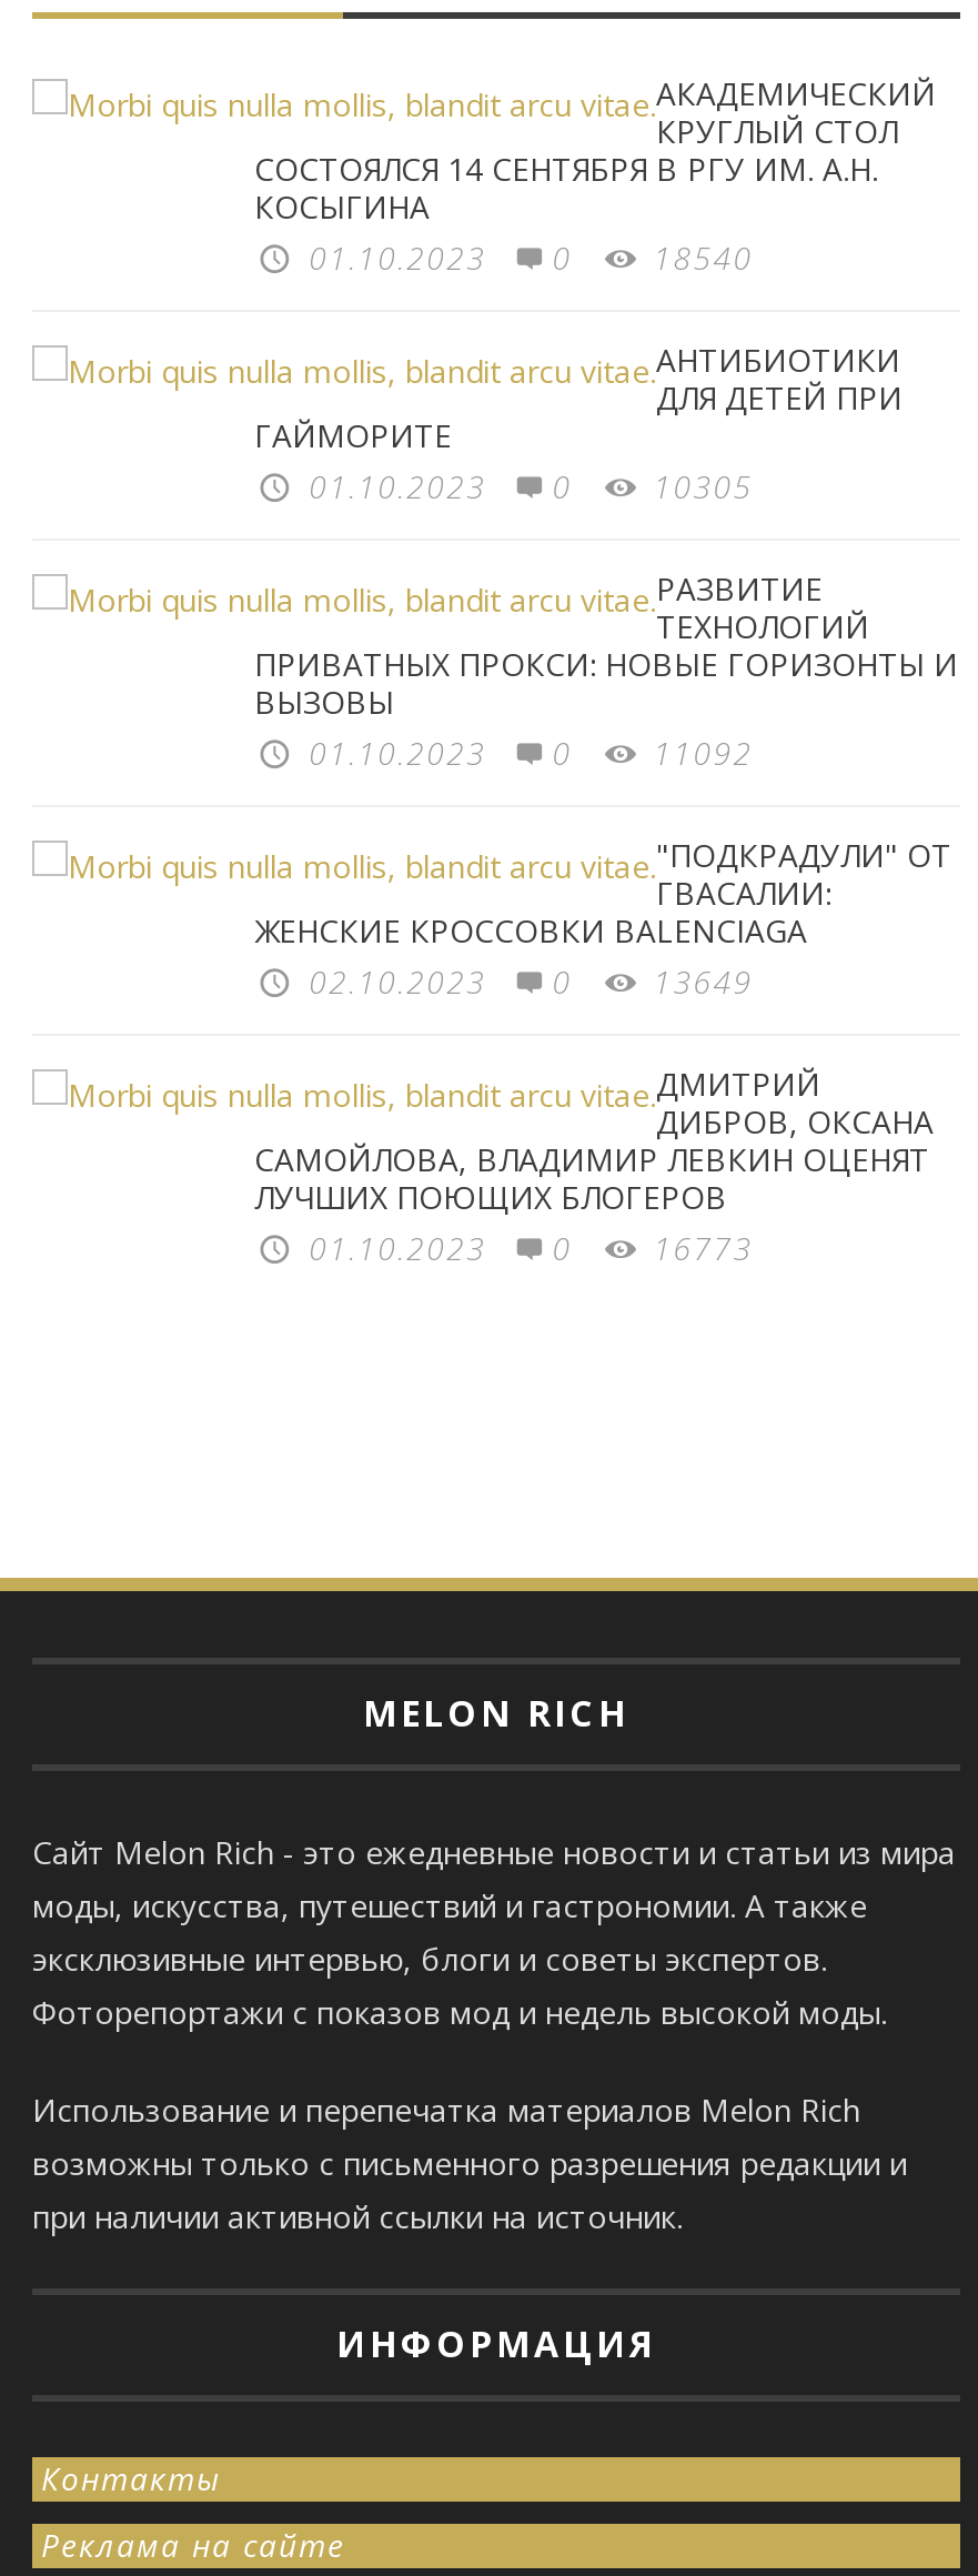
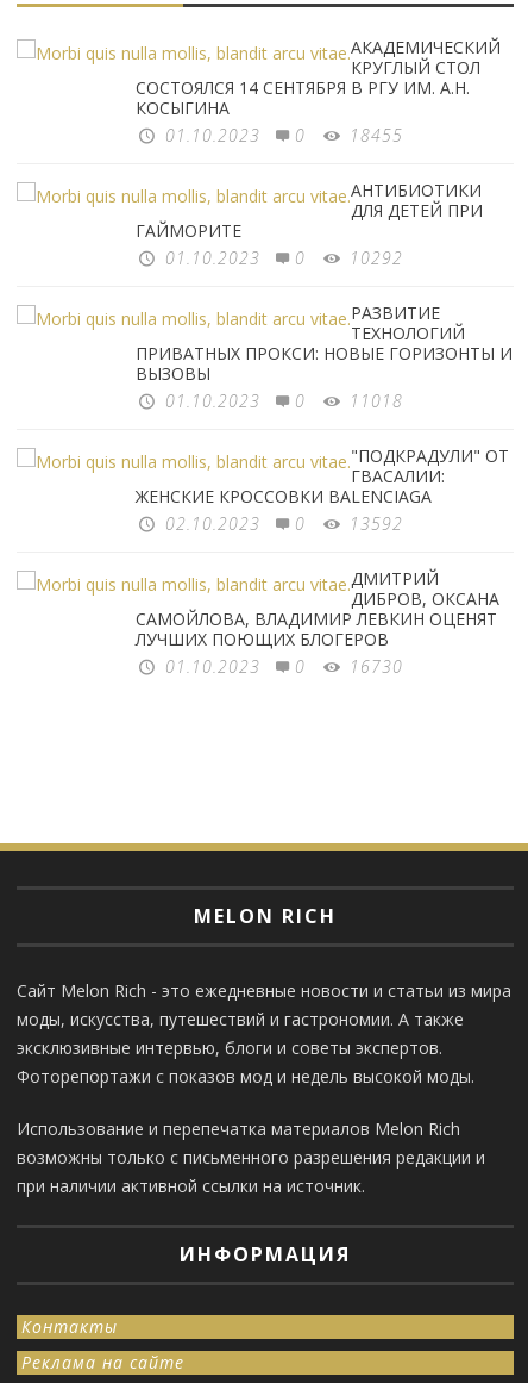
- 01.10.2023 0 18540
+ 01.10.2023 0 18455

- 01.10.2023 0 10305
+ 01.10.2023 0 10292

- 01.10.2023 0 11092
+ 01.10.2023 0 11018

- 02.10.2023 0 13649
+ 02.10.2023 0 13592

- 01.10.2023 0 16773
+ 01.10.2023 0 16730
